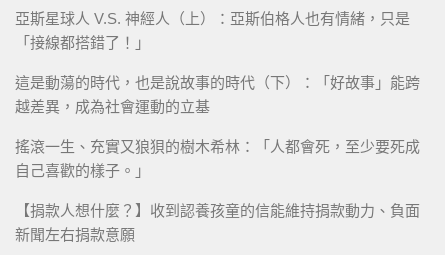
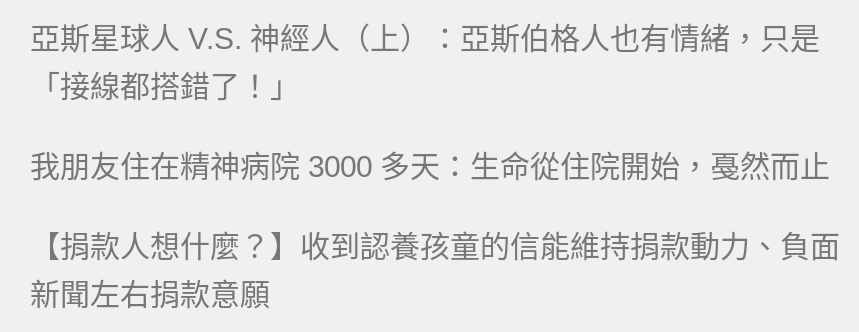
- 這是動蕩的時代，也是說故事的時代（下）：「好故事」能跨
- 越差異，成為社會運動的立基
- 搖滾一生、充實又狼狽的樹木希林：「人都會死，至少要死成
- 自己喜歡的樣子。」
+ 我朋友住在精神病院 3000 多天：生命從住院開始，戞然而止
